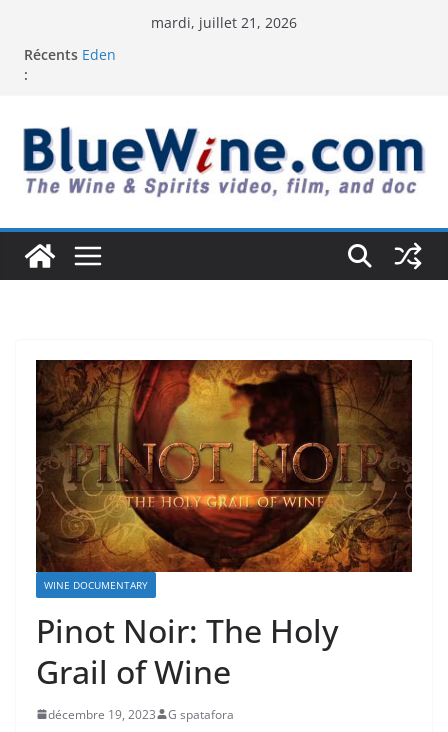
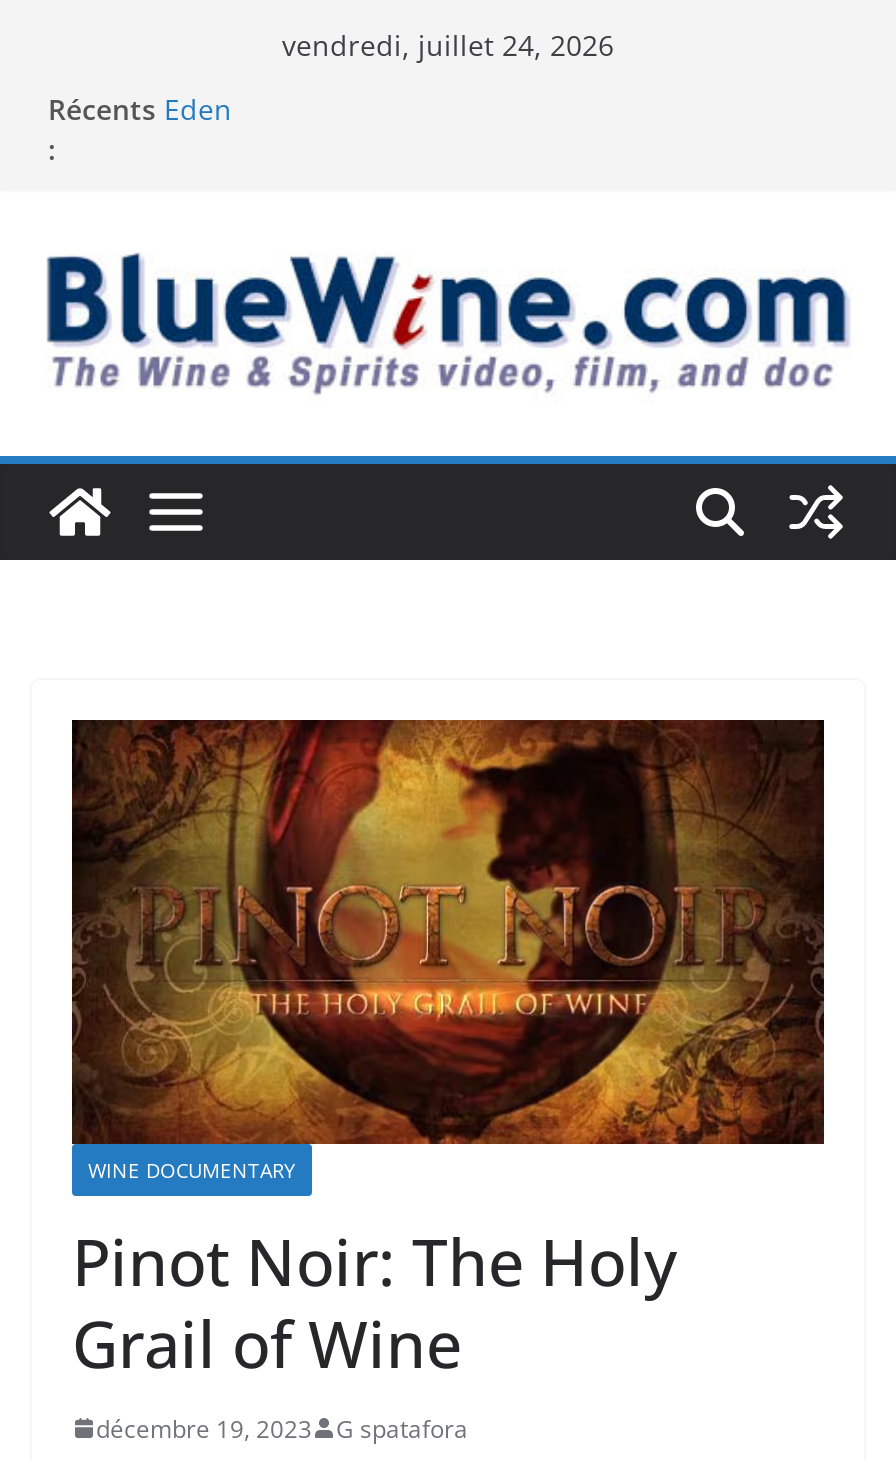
- mardi, juillet 21, 2026
+ vendredi, juillet 24, 2026
